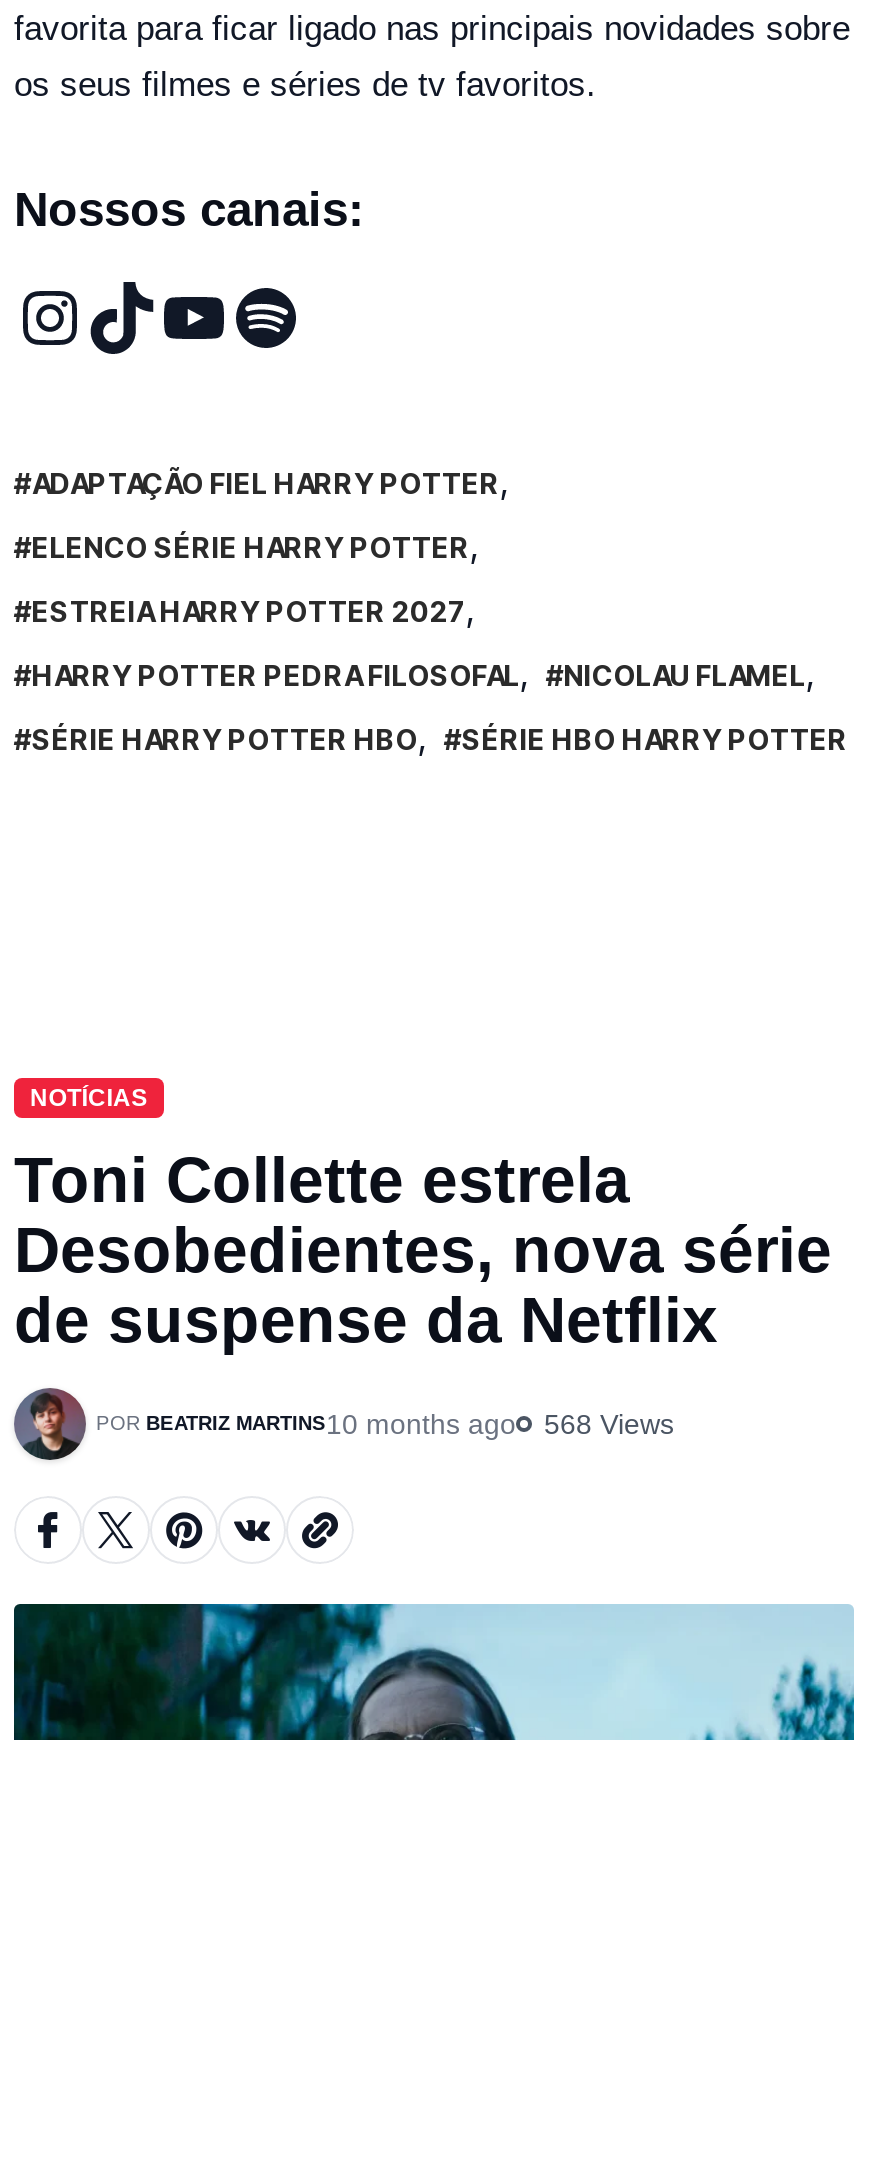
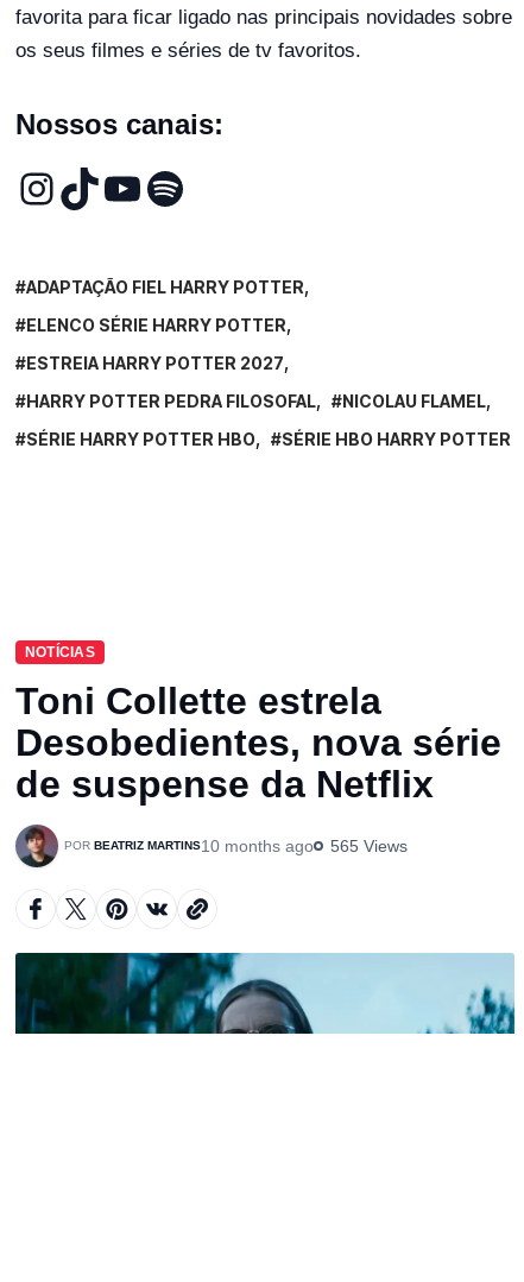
- BEATRIZ MARTINS 10 months ago 568 Views
+ BEATRIZ MARTINS 10 months ago 565 Views
